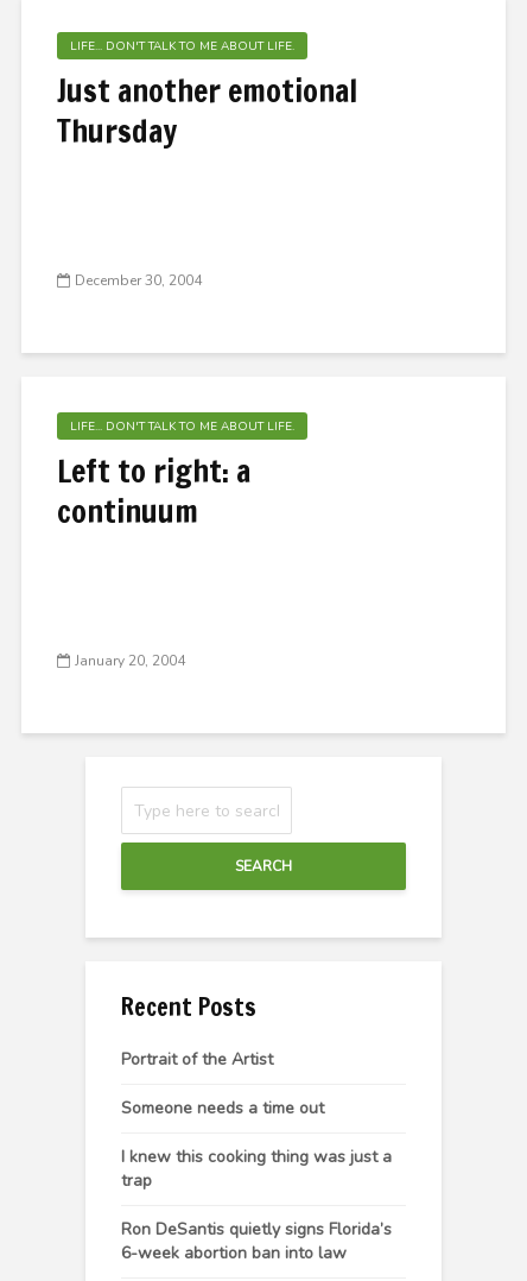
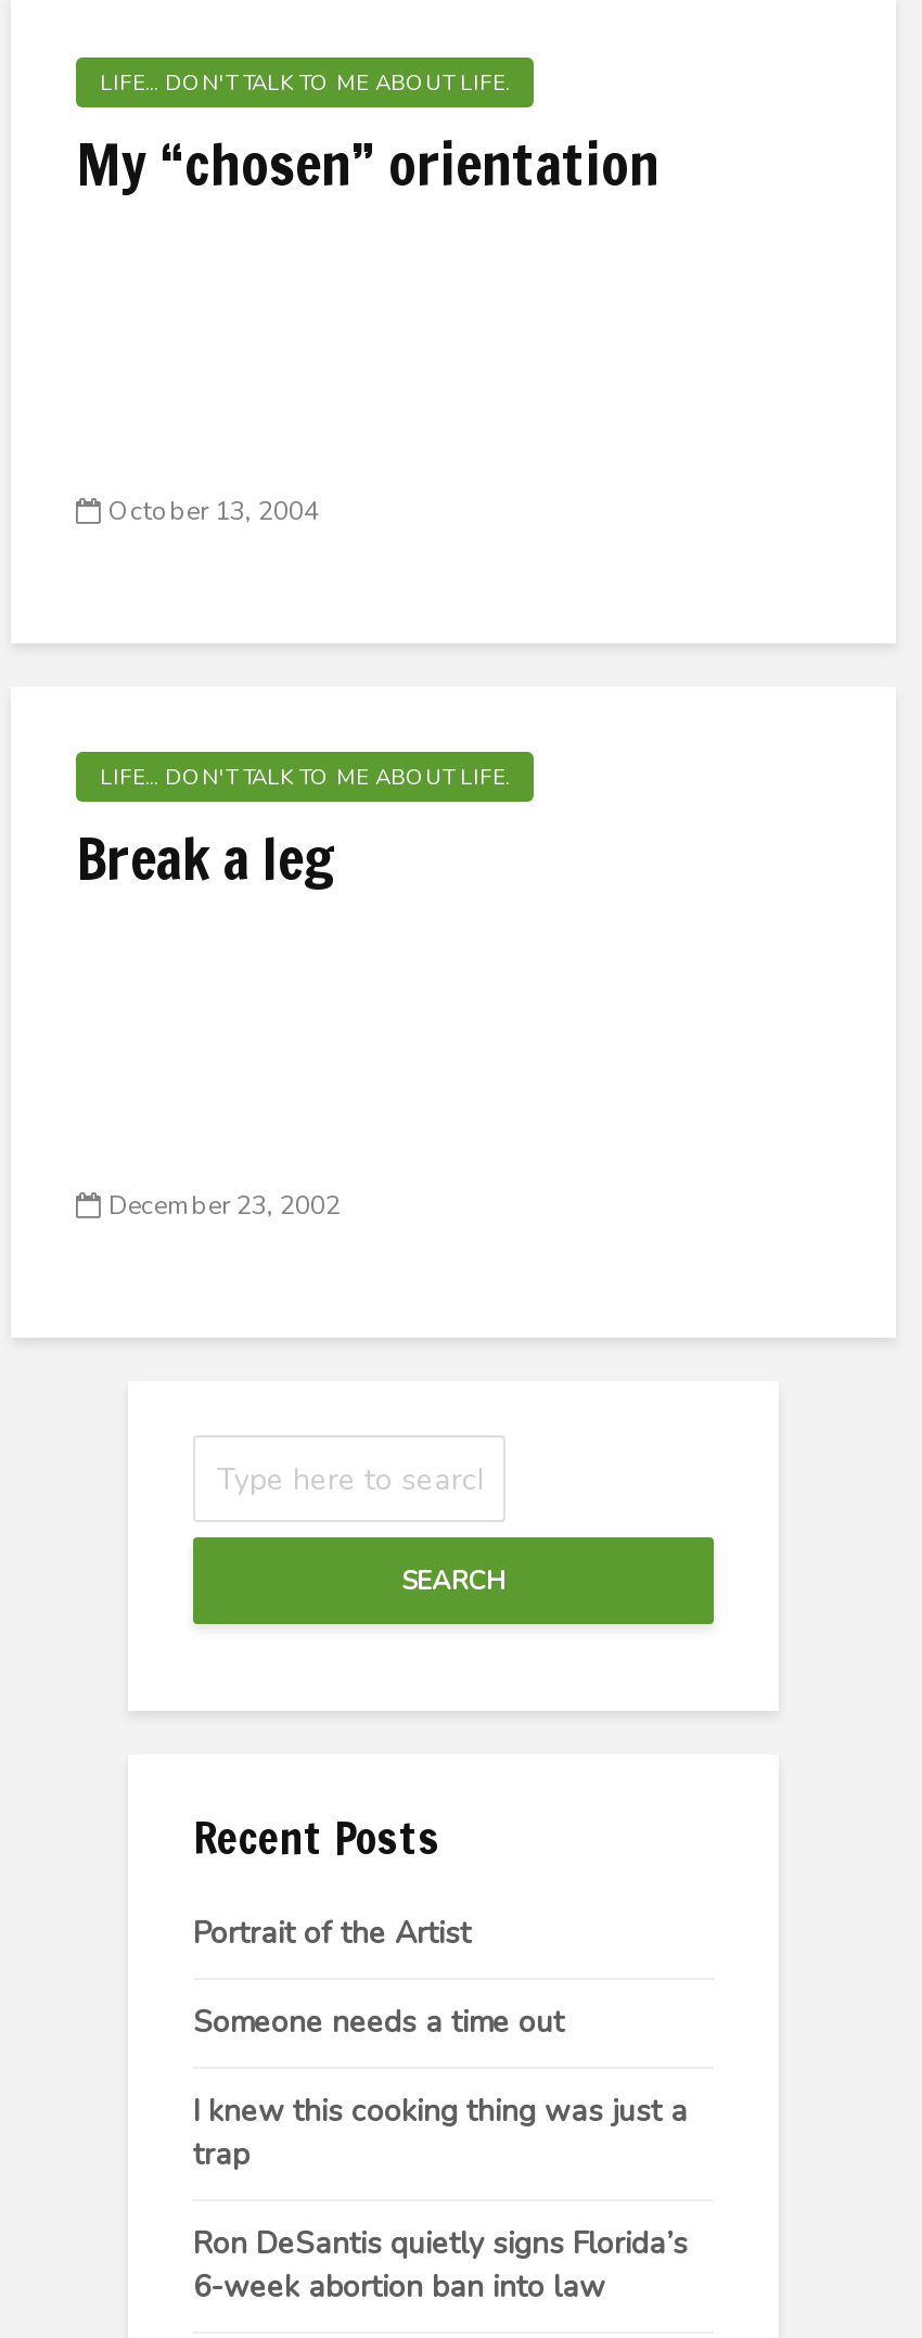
- Just another emotional
- Thursday
+ My “chosen” orientation

- December 30, 2004
+ October 13, 2004

- Left to right: a
- continuum
+ Break a leg

- January 20, 2004
+ December 23, 2002
